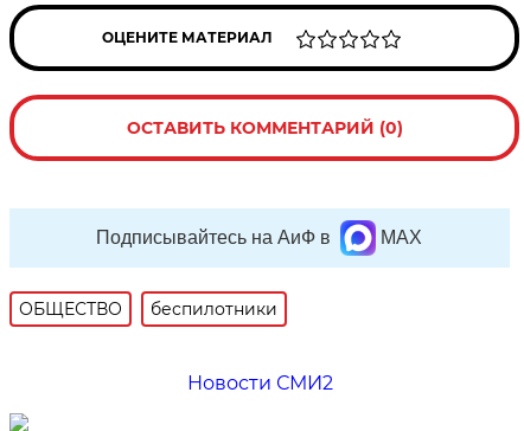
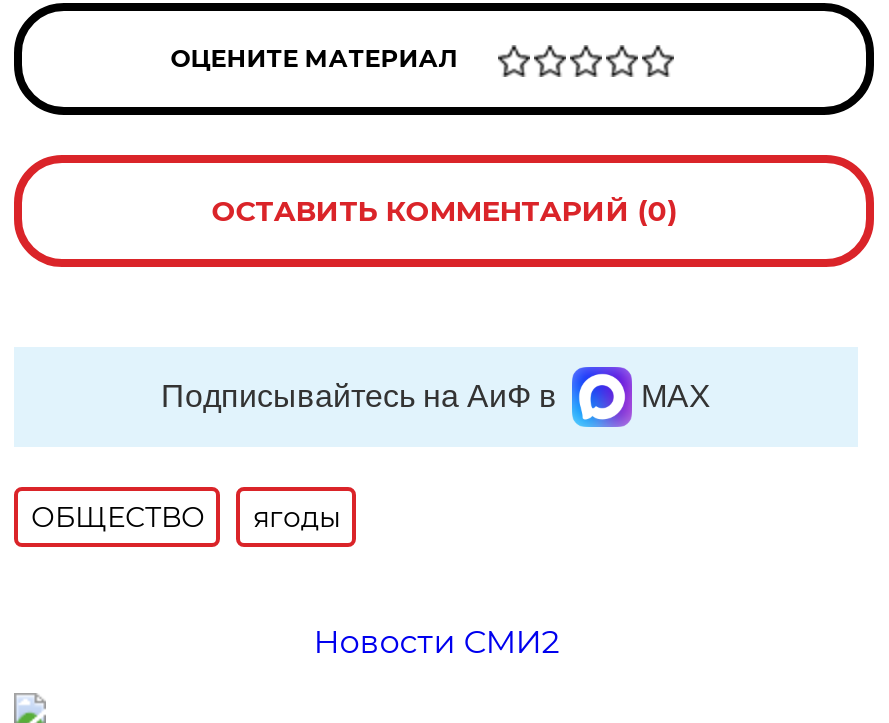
- беспилотники
+ ягоды
